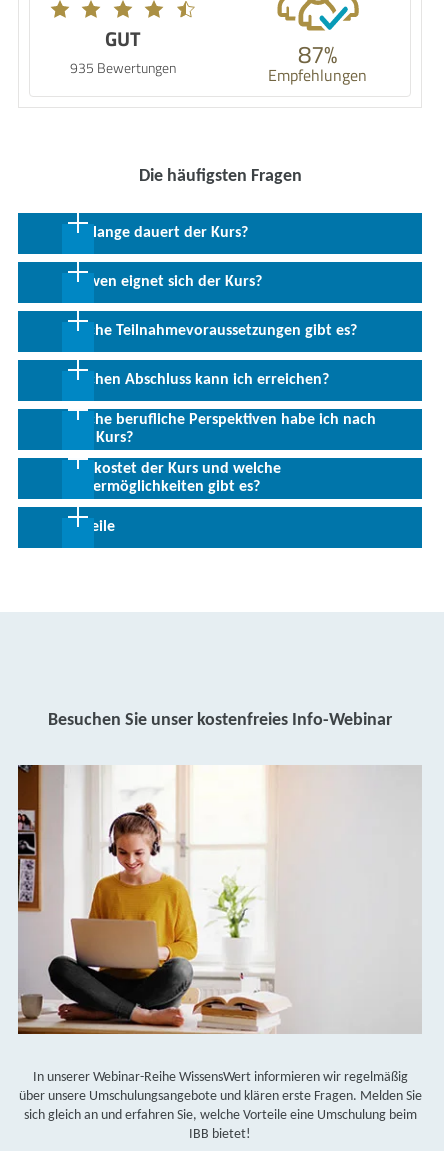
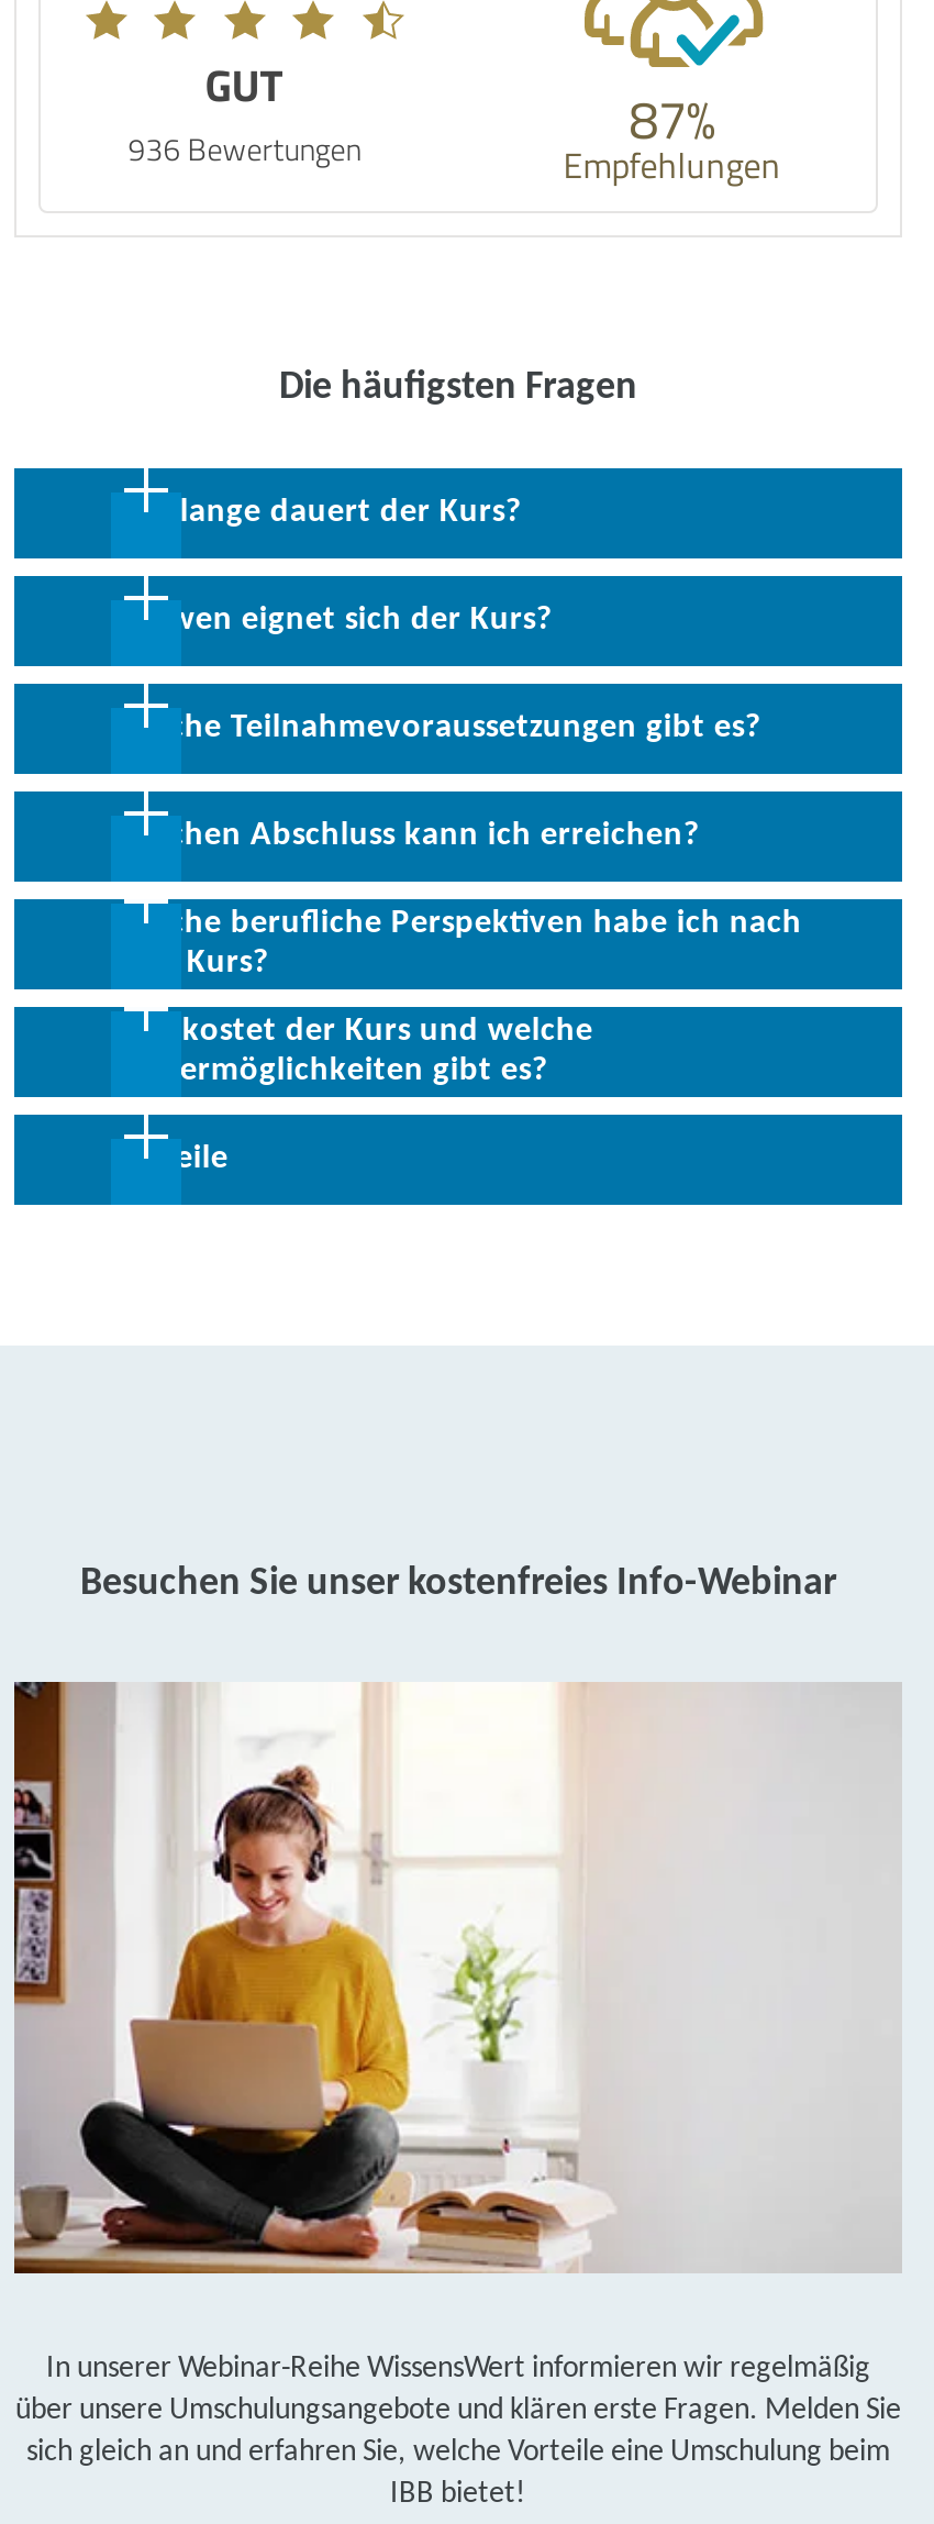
- 935 Bewertungen
+ 936 Bewertungen
